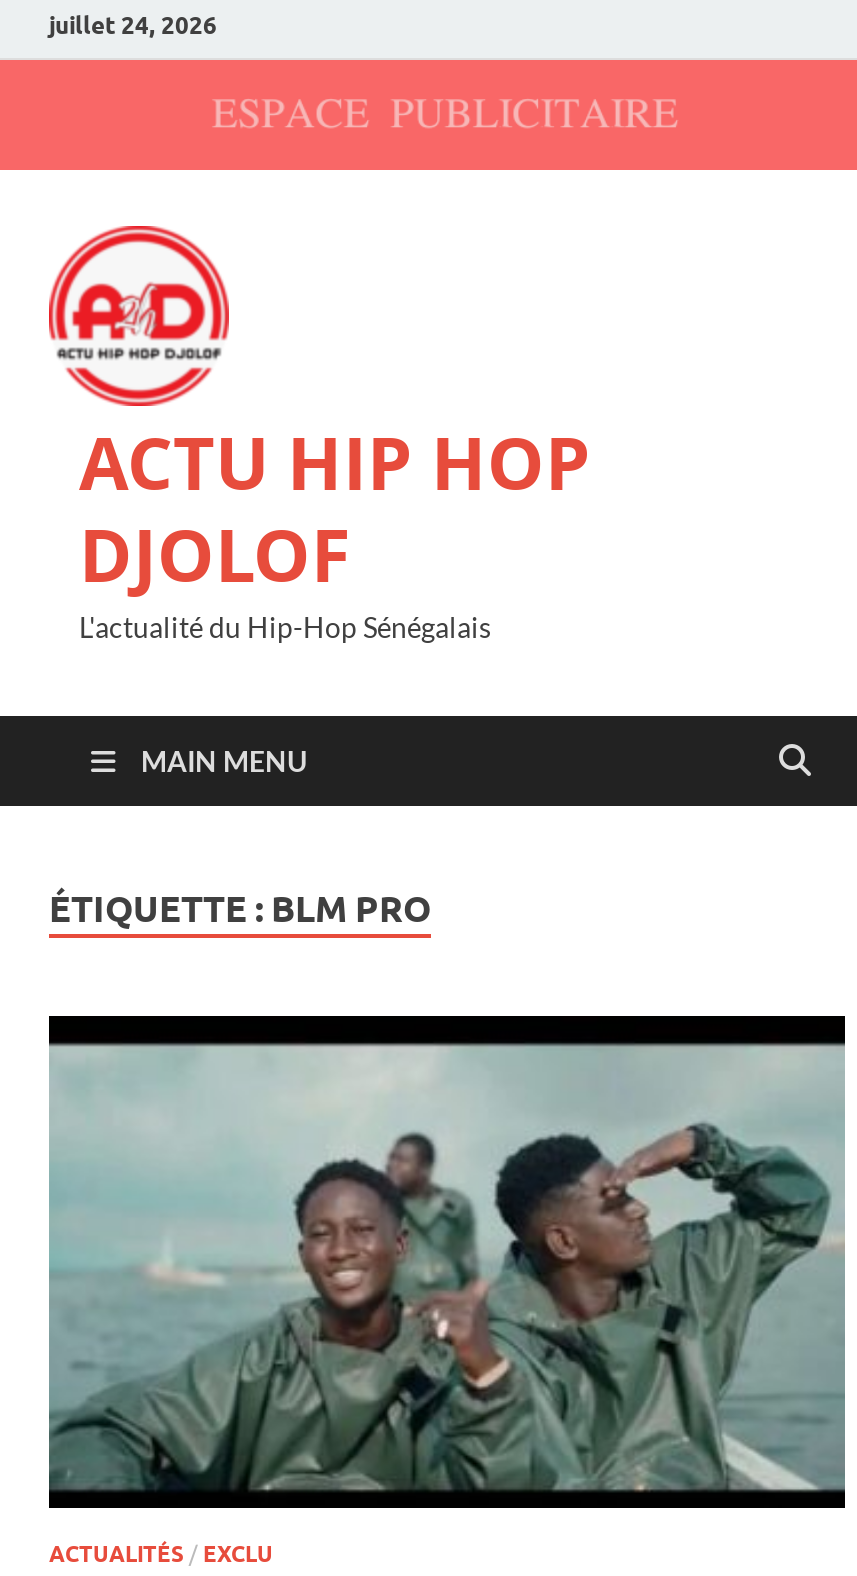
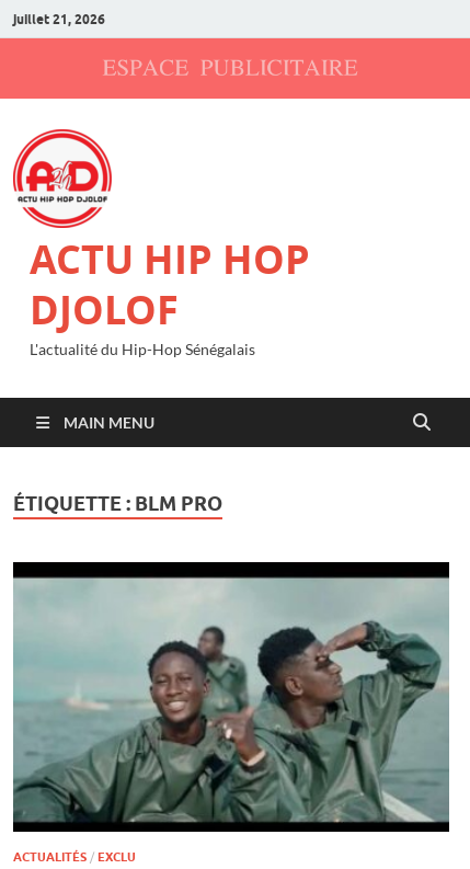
- juillet 24, 2026
+ juillet 21, 2026
